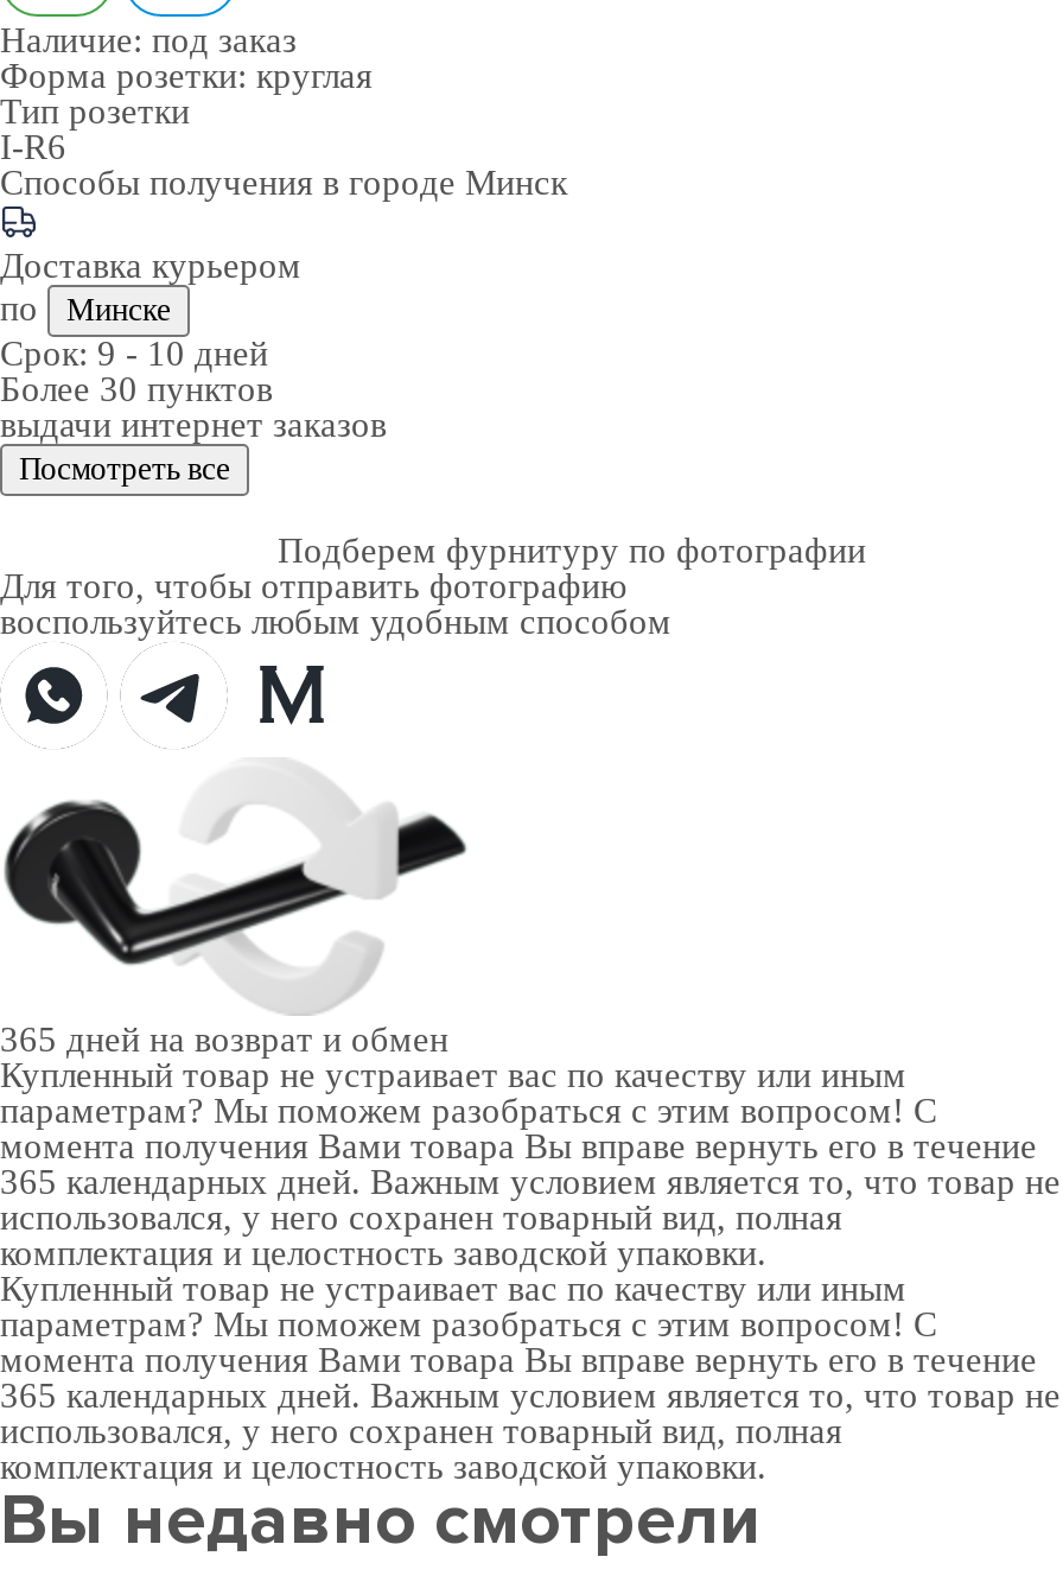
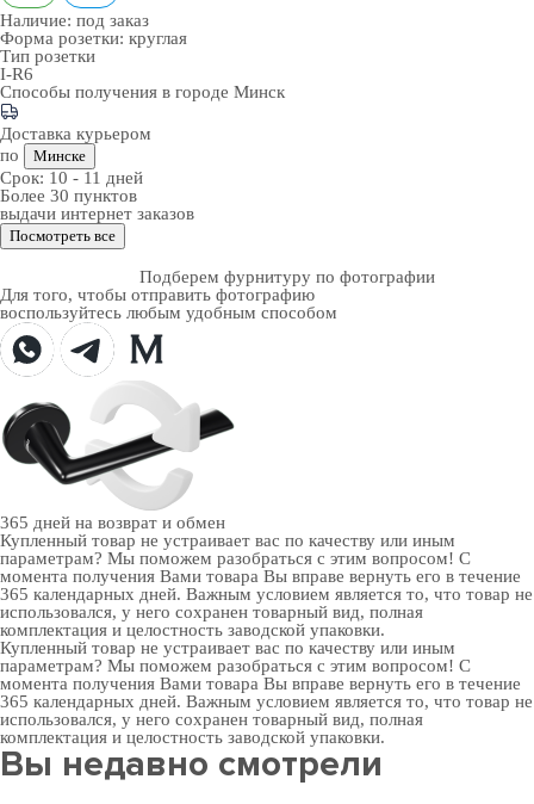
- Срок:9 - 10 дней
+ Срок:10 - 11 дней
